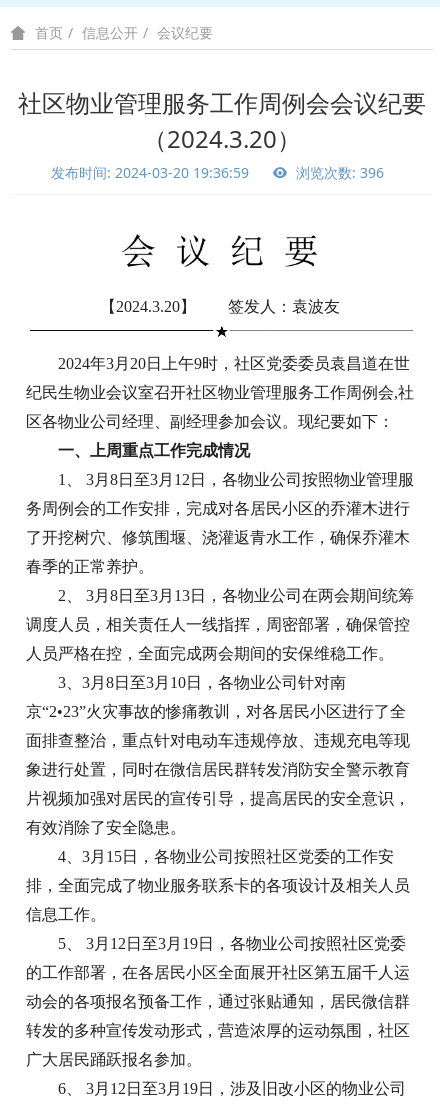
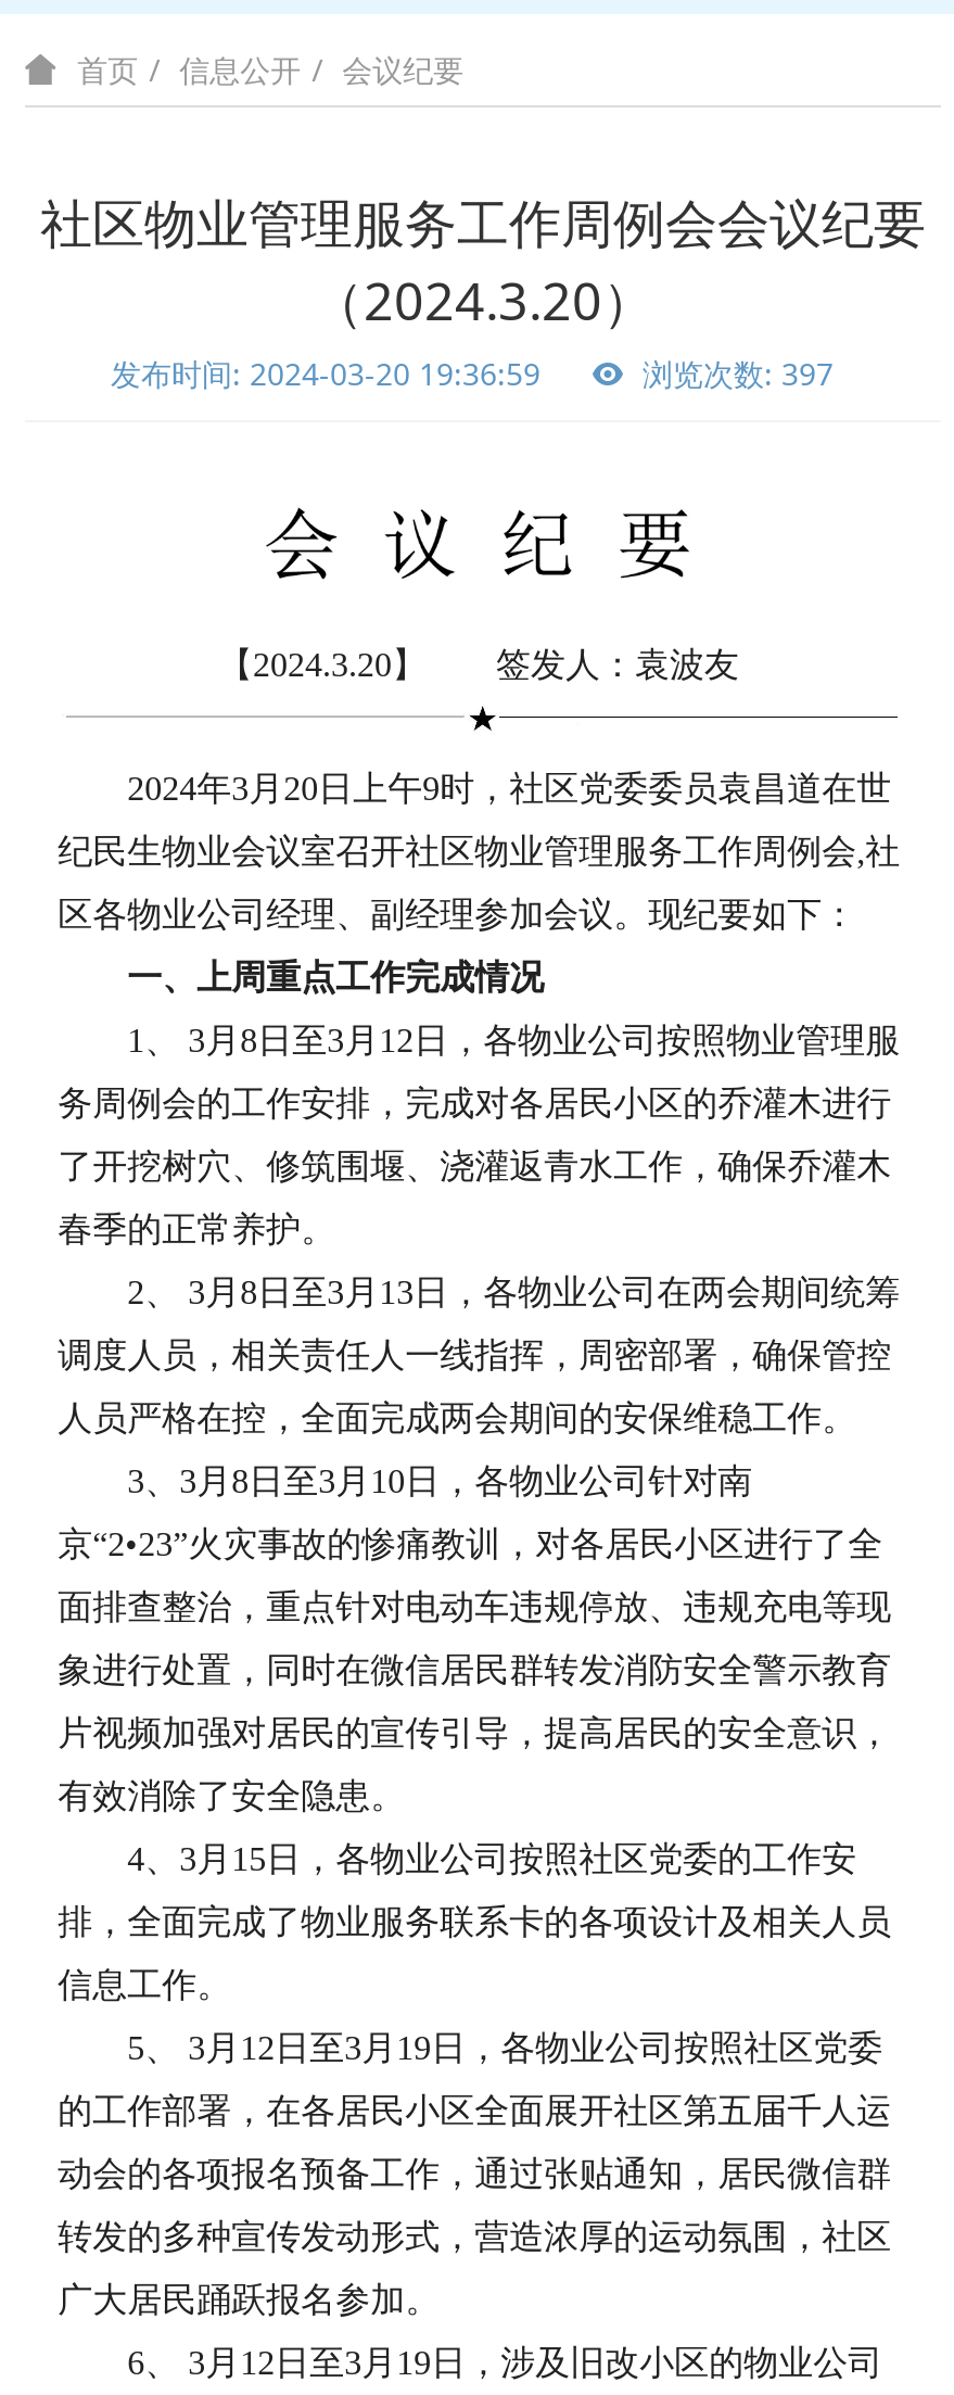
- 浏览次数: 396
+ 浏览次数: 397
